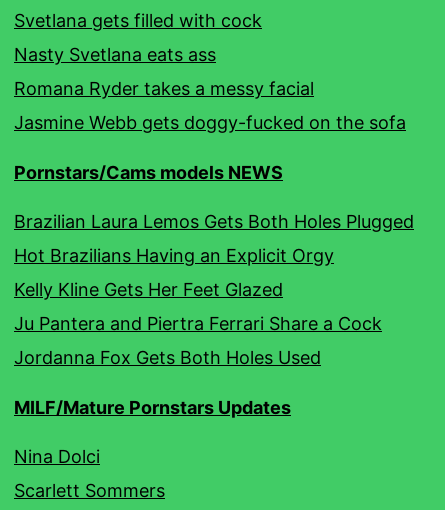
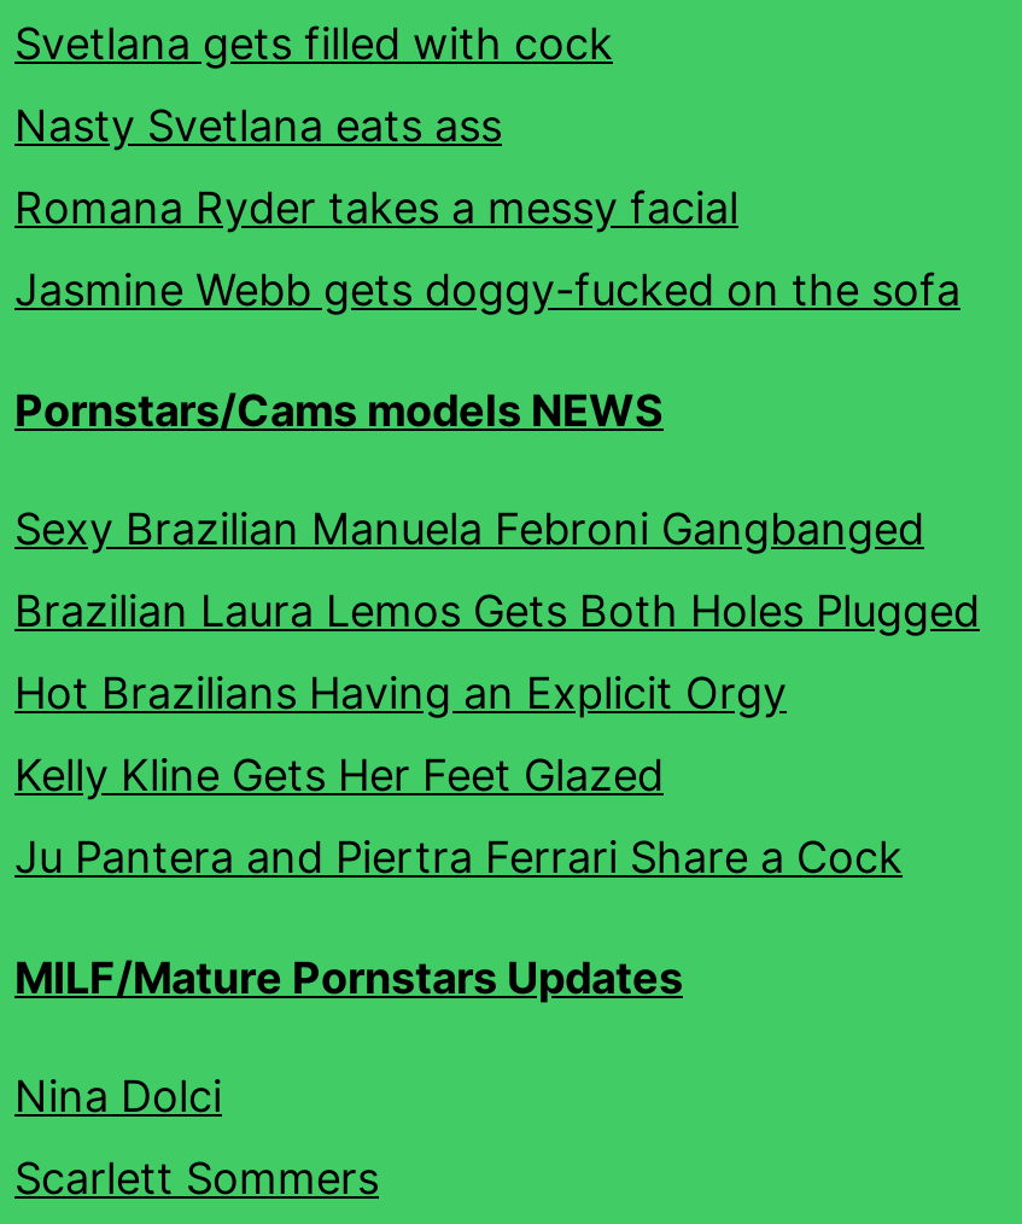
+ Sexy Brazilian Manuela Febroni Gangbanged

moved down: Brazilian Laura Lemos Gets Both Holes Plugged | Hot Brazilians Having an Explicit Orgy | Kelly Kline Gets Her Feet Glazed | Ju Pantera and Piertra Ferrari Share a Cock

- Jordanna Fox Gets Both Holes Used
